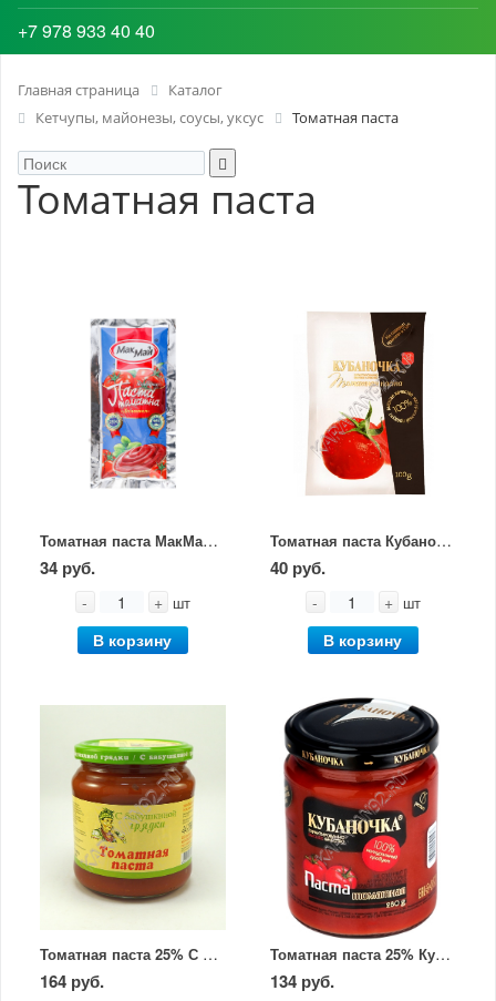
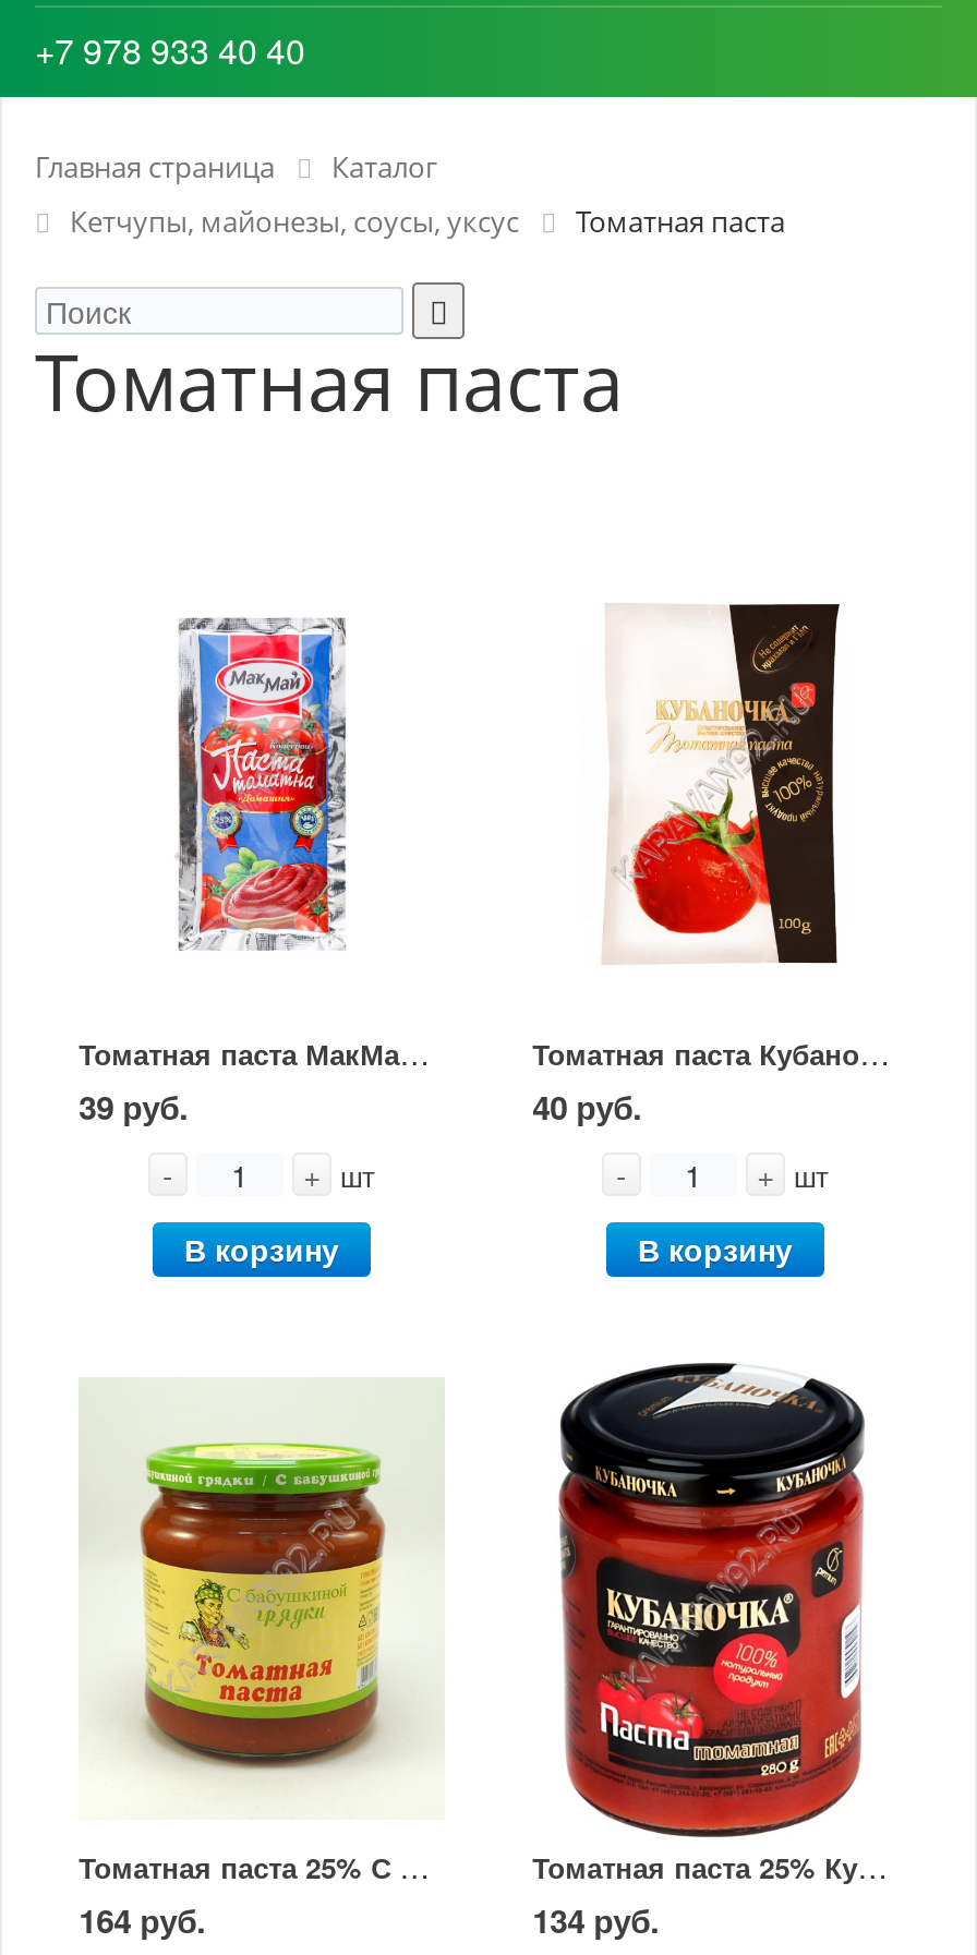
- 34 руб.
+ 39 руб.
